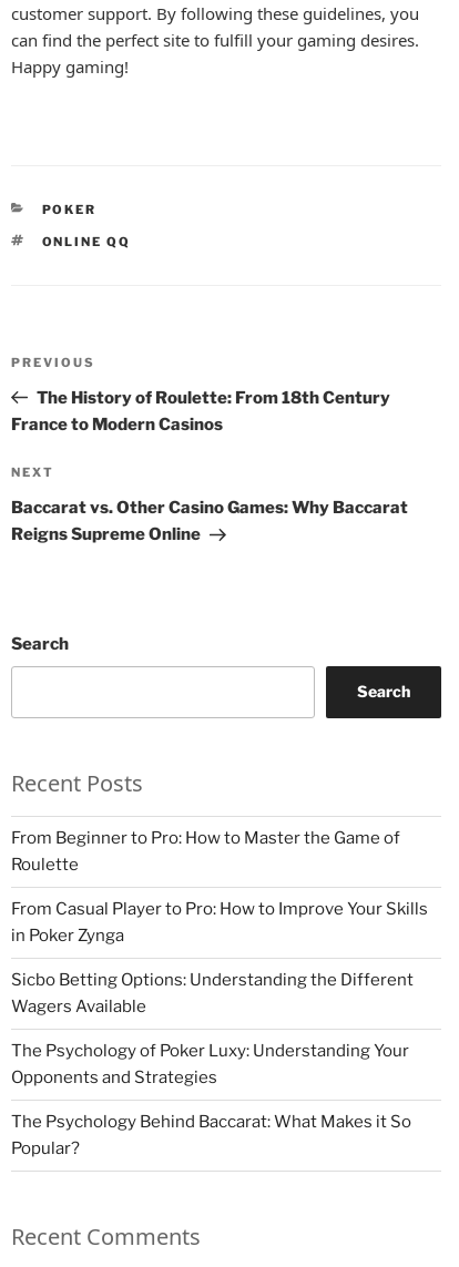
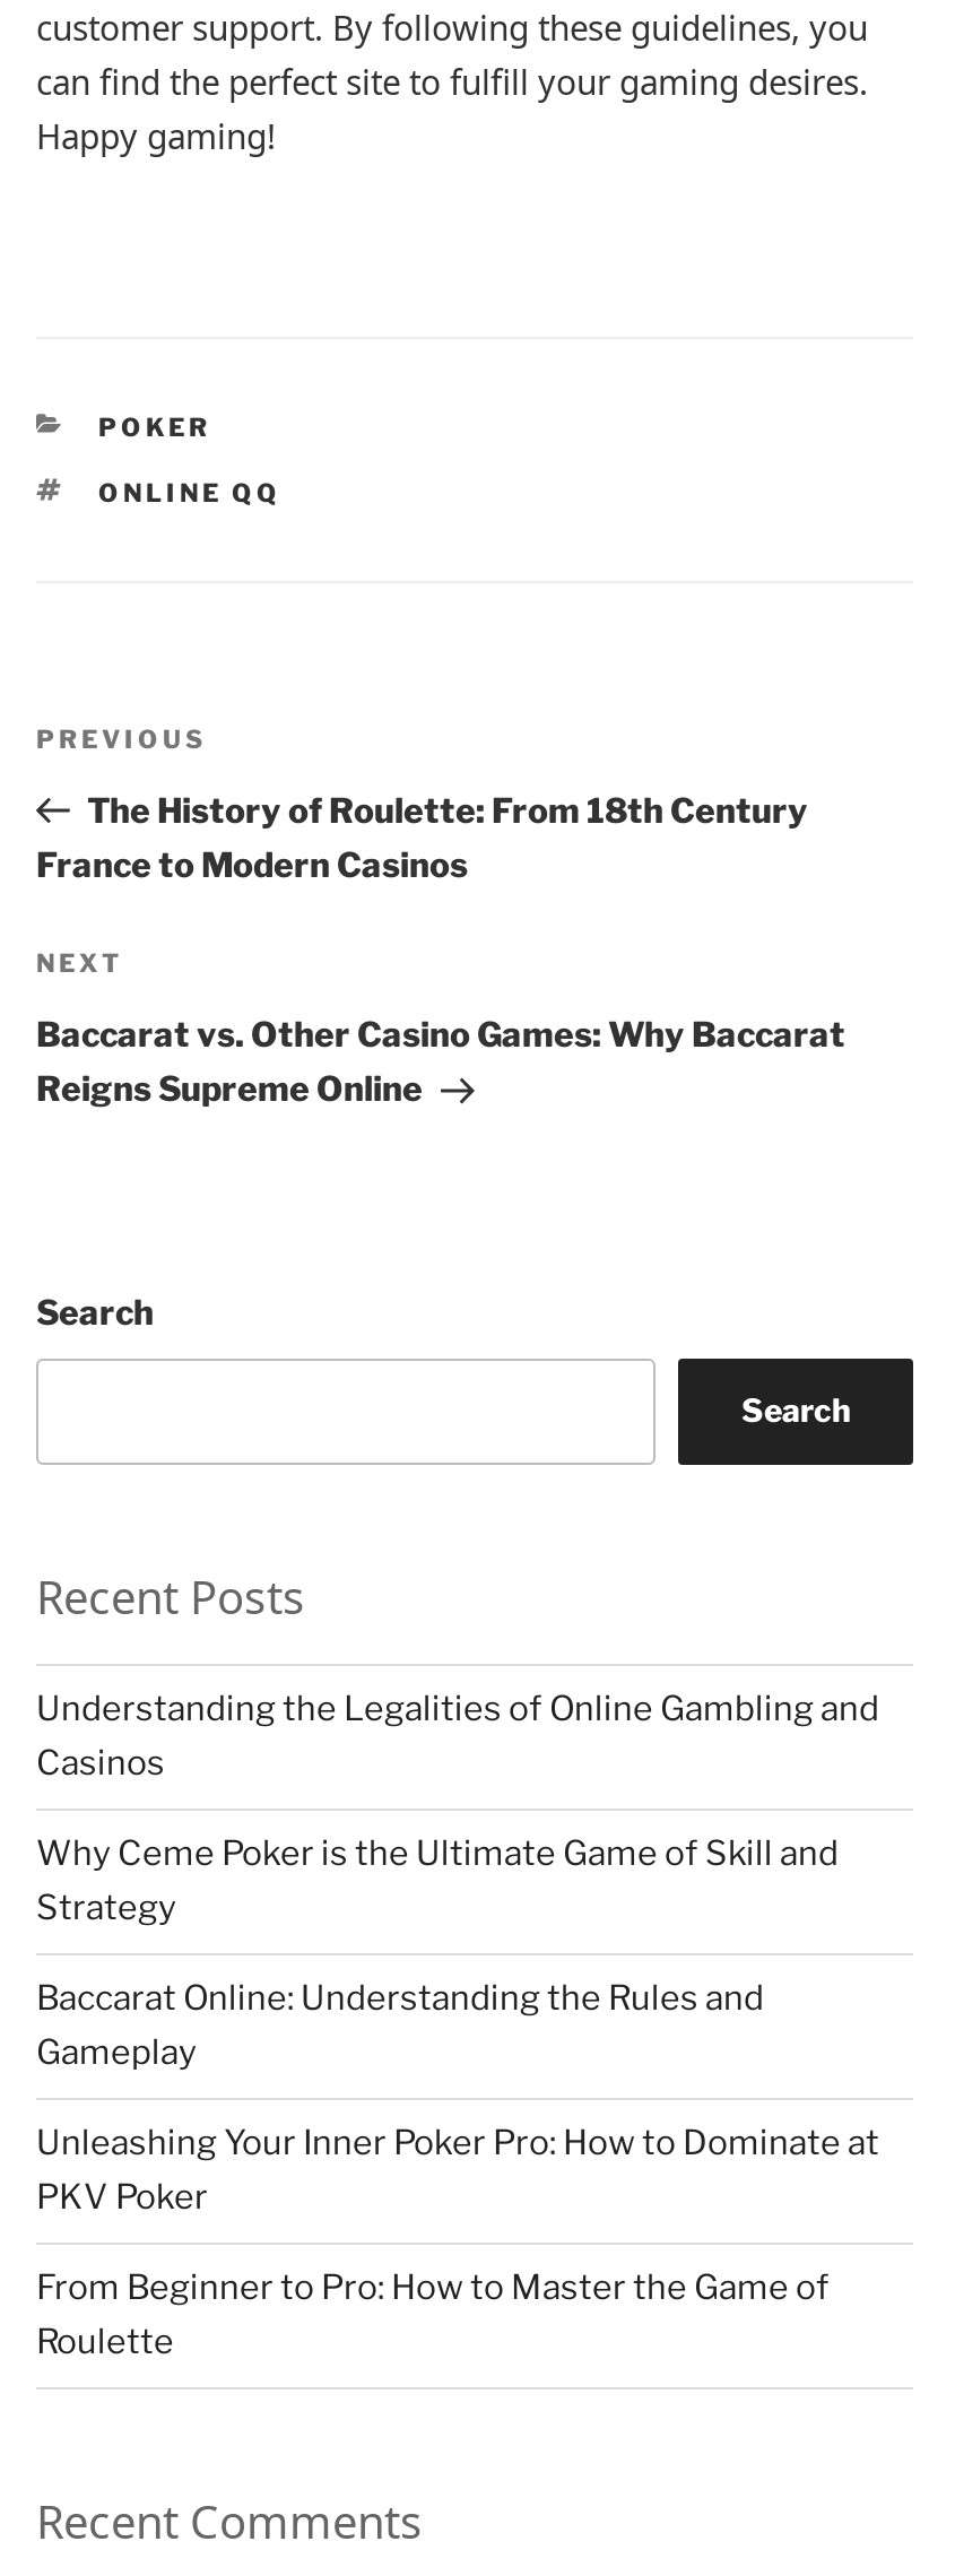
+ Understanding the Legalities of Online Gambling and
+ Casinos
+ Why Ceme Poker is the Ultimate Game of Skill and
+ Strategy
+ Baccarat Online: Understanding the Rules and
+ Gameplay
+ Unleashing Your Inner Poker Pro: How to Dominate at
+ PKV Poker

moved down: From Beginner to Pro: How to Master the Game of | Roulette

- From Casual Player to Pro: How to Improve Your Skills
- in Poker Zynga
- Sicbo Betting Options: Understanding the Different
- Wagers Available
- The Psychology of Poker Luxy: Understanding Your
- Opponents and Strategies
- The Psychology Behind Baccarat: What Makes it So
- Popular?
